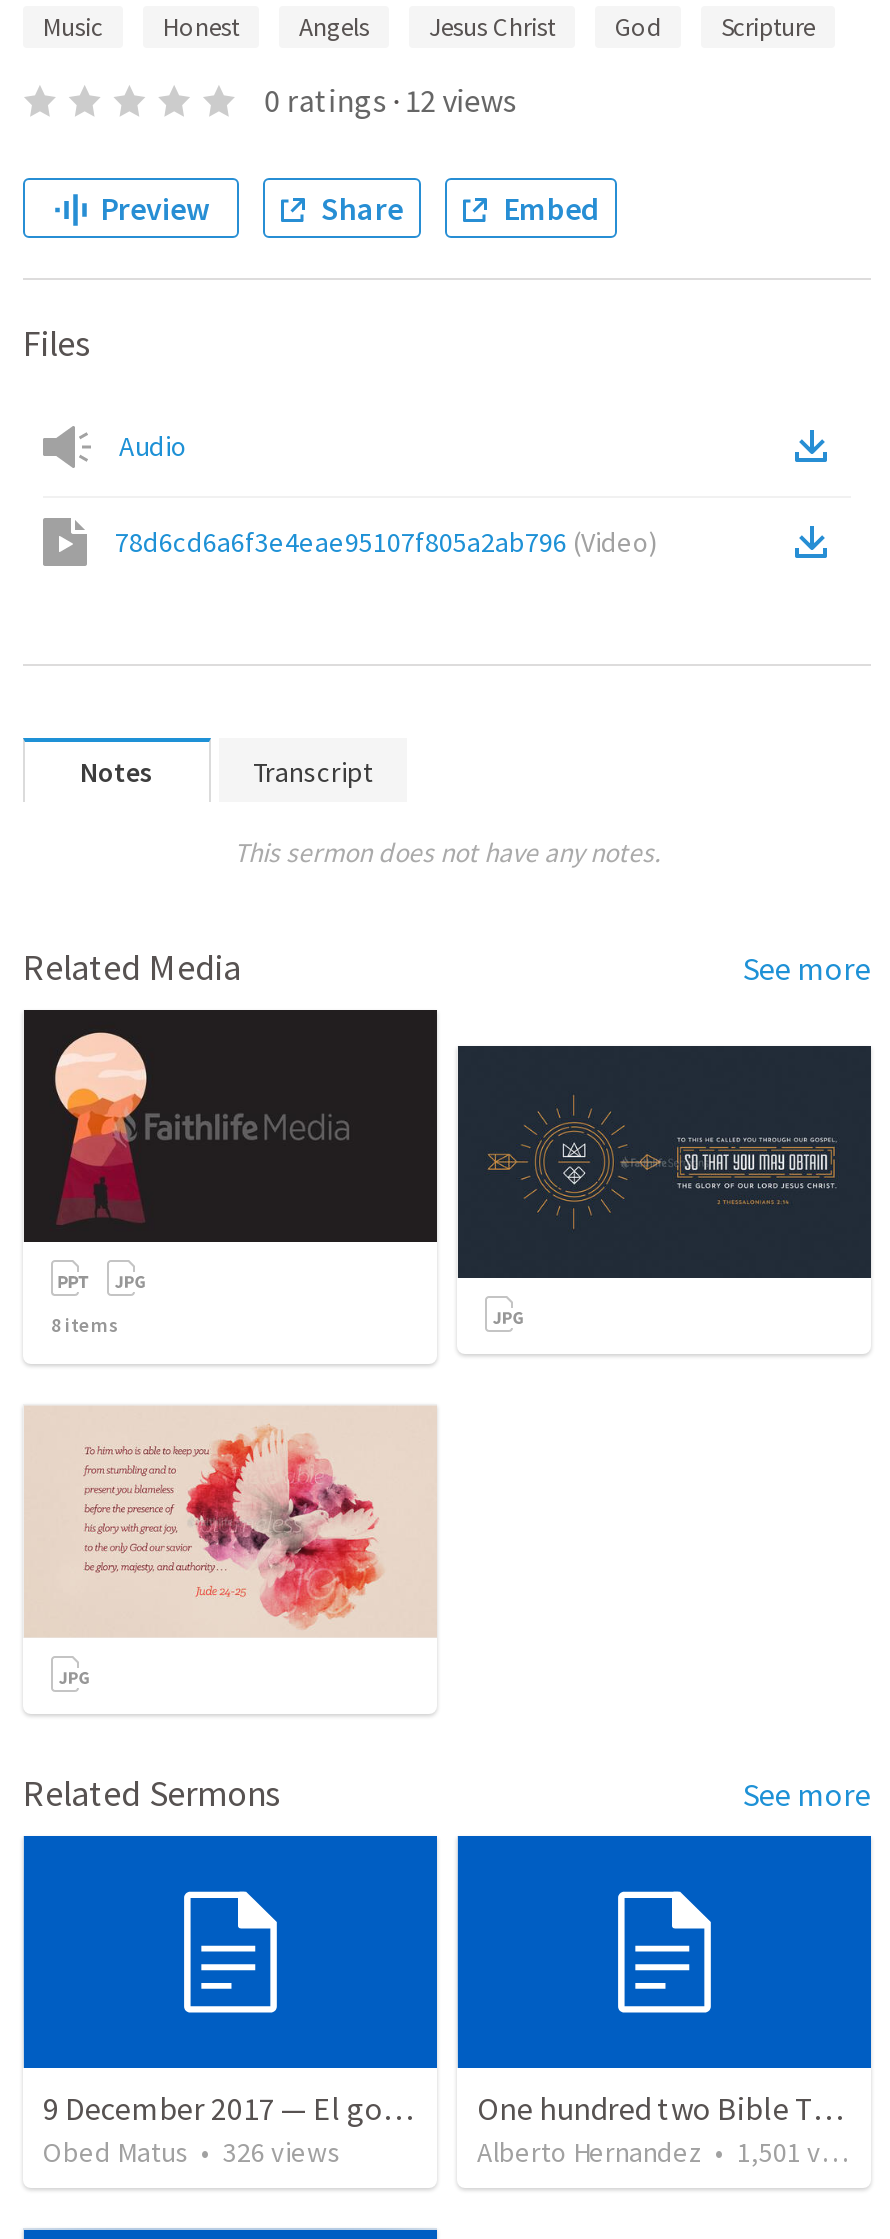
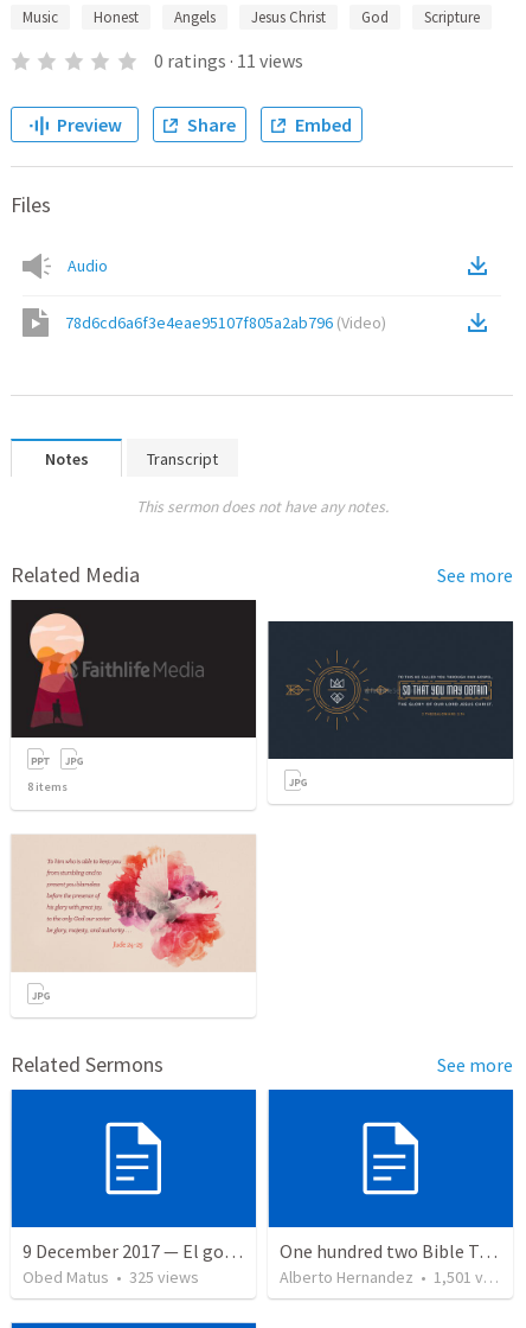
- 0 ratings · 12 views
+ 0 ratings · 11 views

- Obed Matus • 326 views
+ Obed Matus • 325 views
